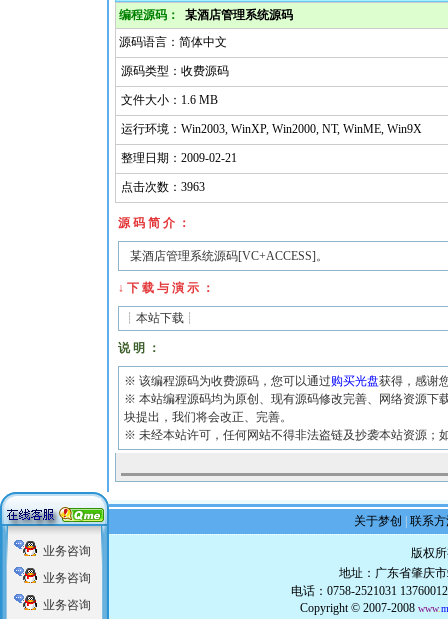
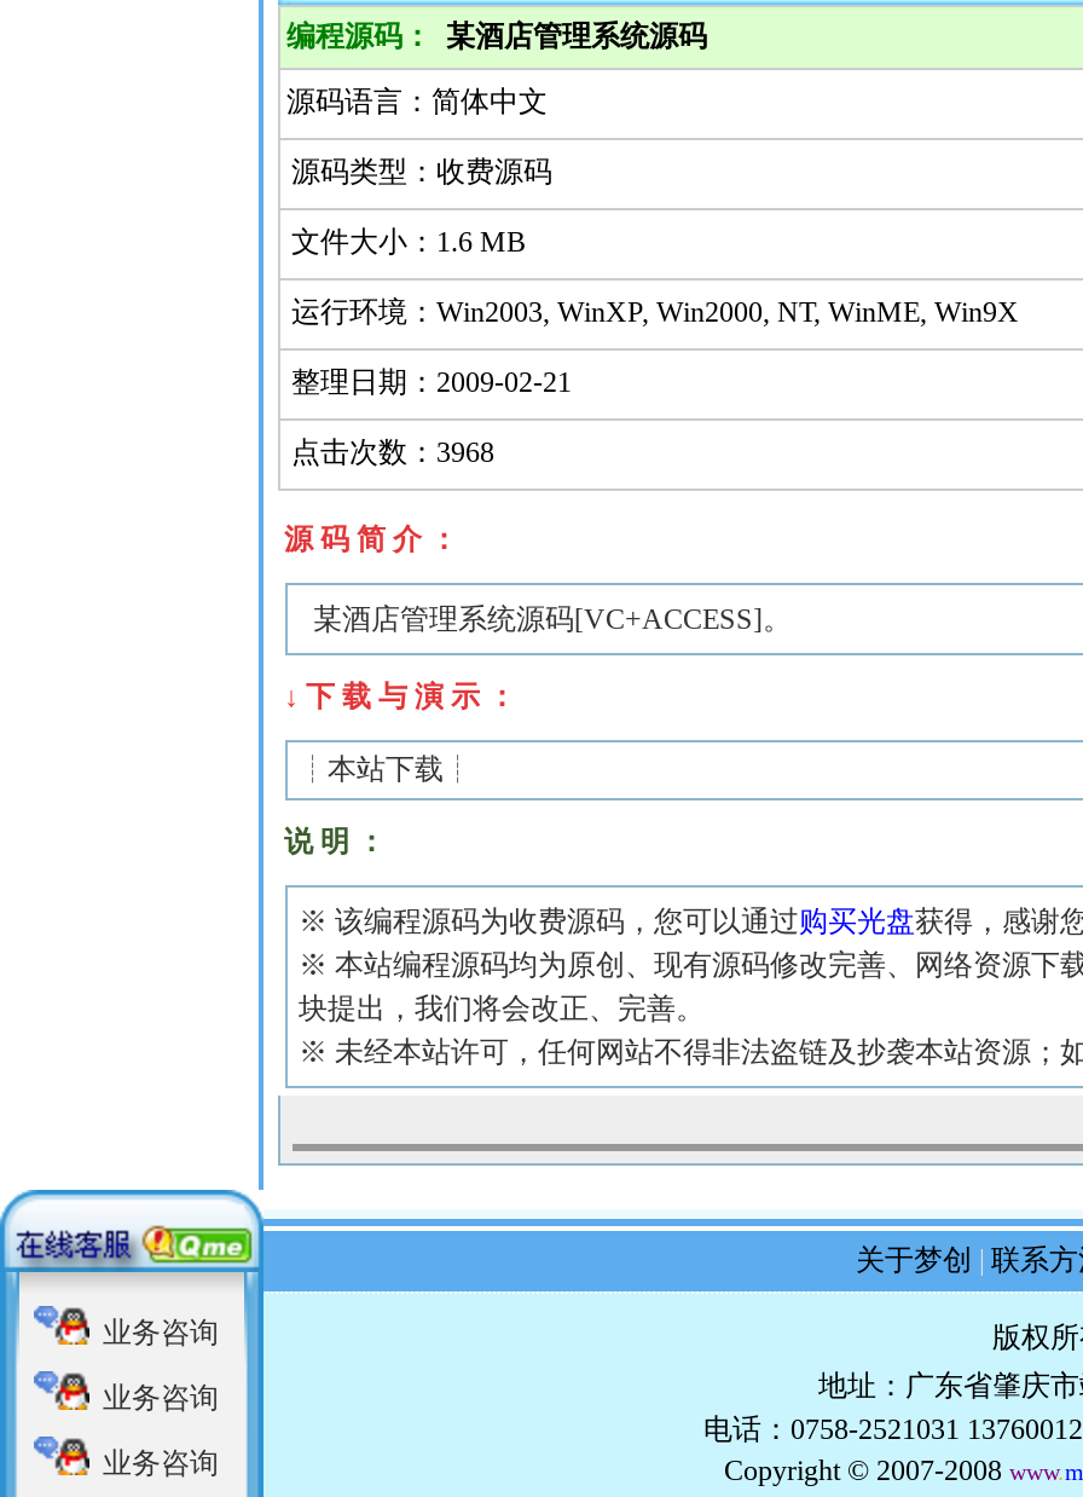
- 点击次数：3963
+ 点击次数：3968
